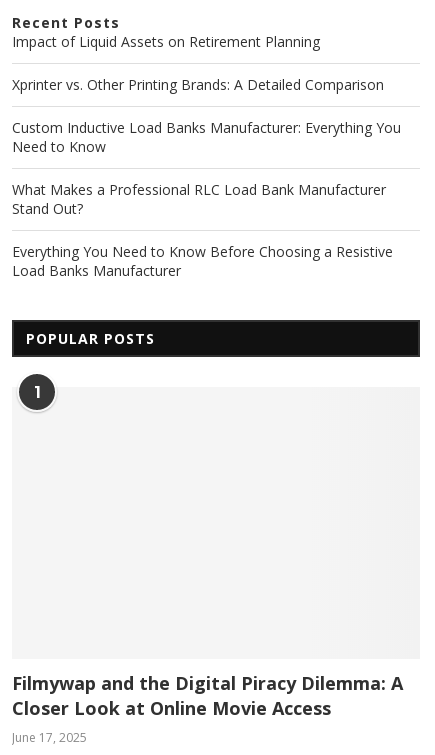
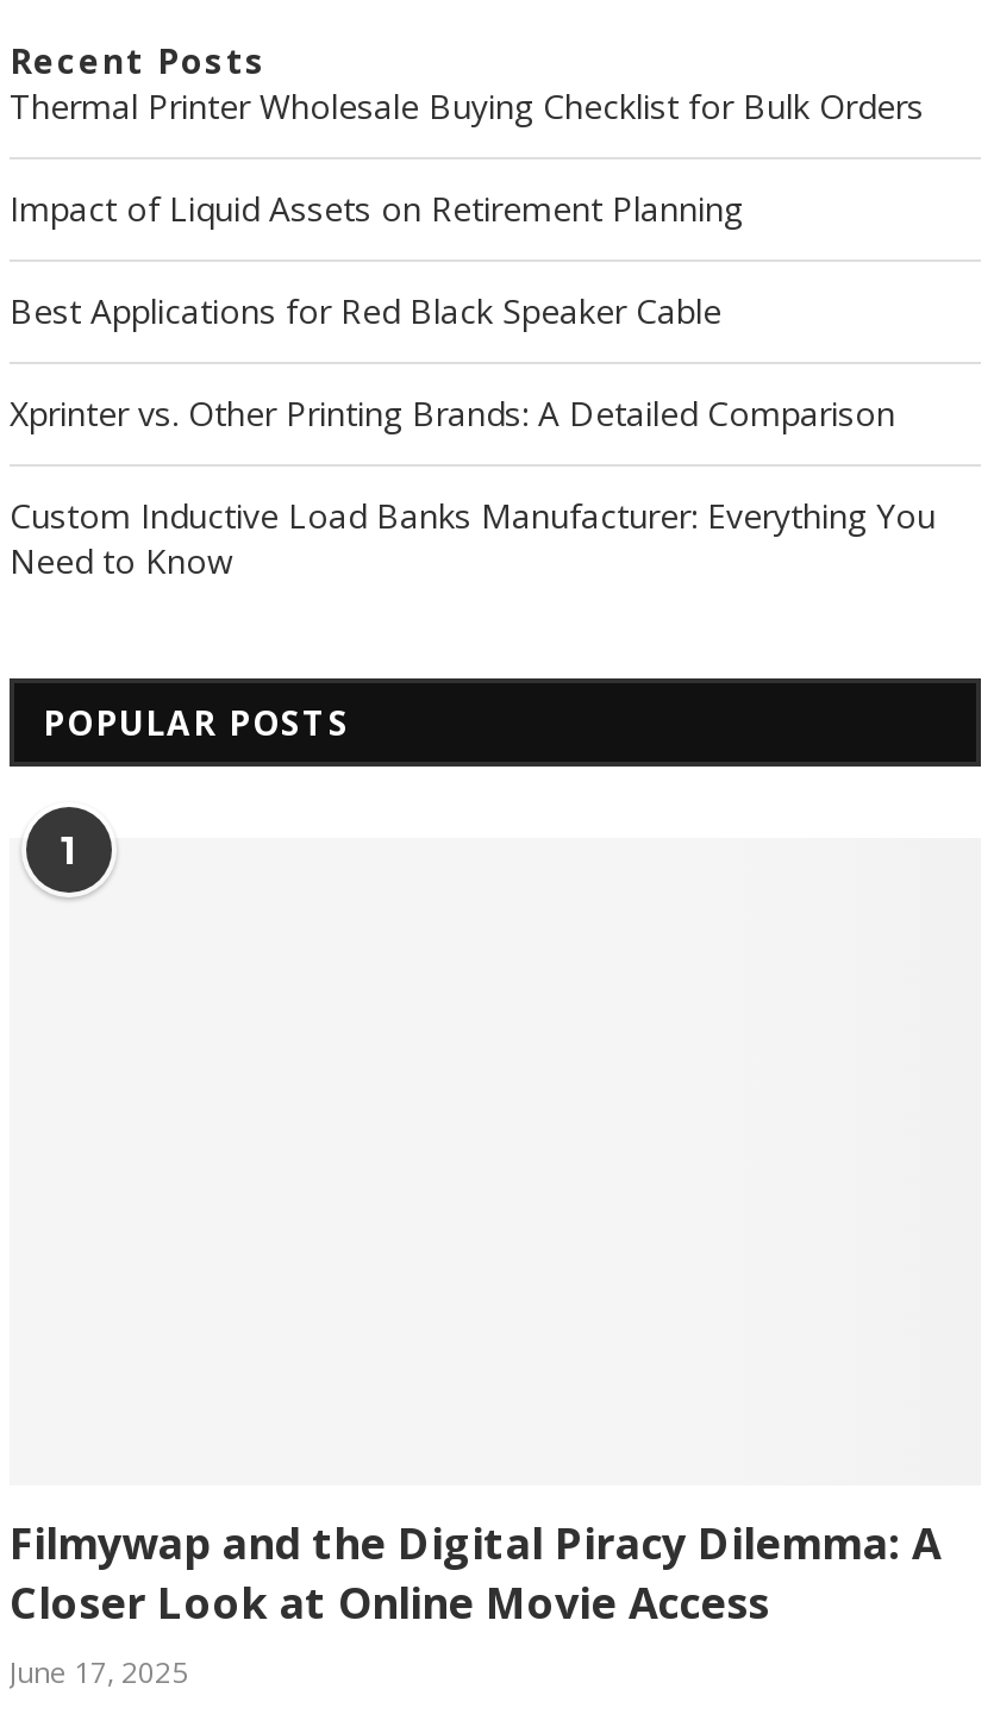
+ Thermal Printer Wholesale Buying Checklist for Bulk Orders

moved down: Impact of Liquid Assets on Retirement Planning

+ Best Applications for Red Black Speaker Cable

moved down: Xprinter vs. Other Printing Brands: A Detailed Comparison | Custom Inductive Load Banks Manufacturer: Everything You | Need to Know

- What Makes a Professional RLC Load Bank Manufacturer
- Stand Out?
- Everything You Need to Know Before Choosing a Resistive
- Load Banks Manufacturer
